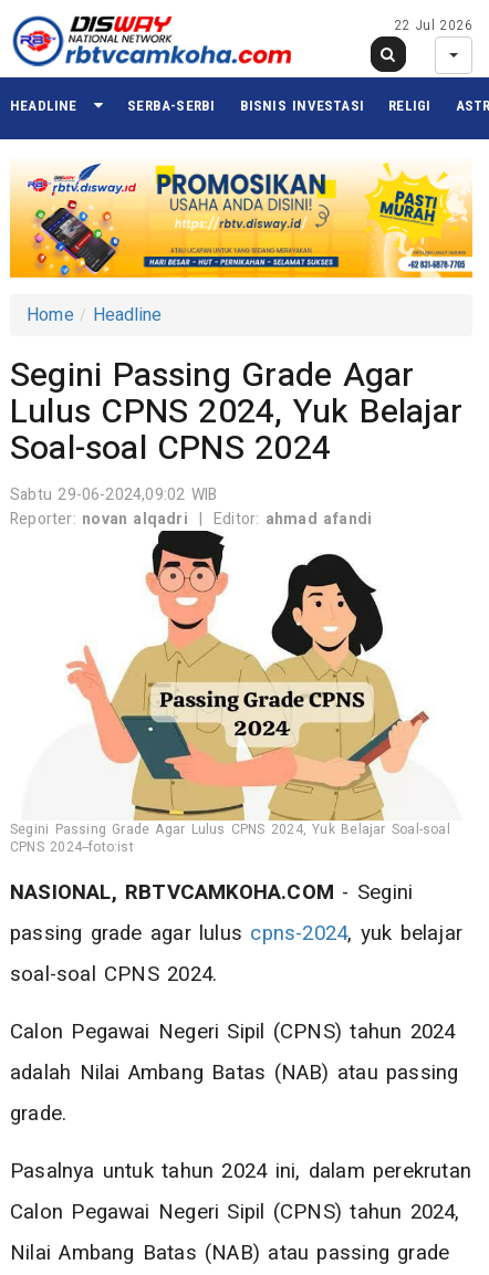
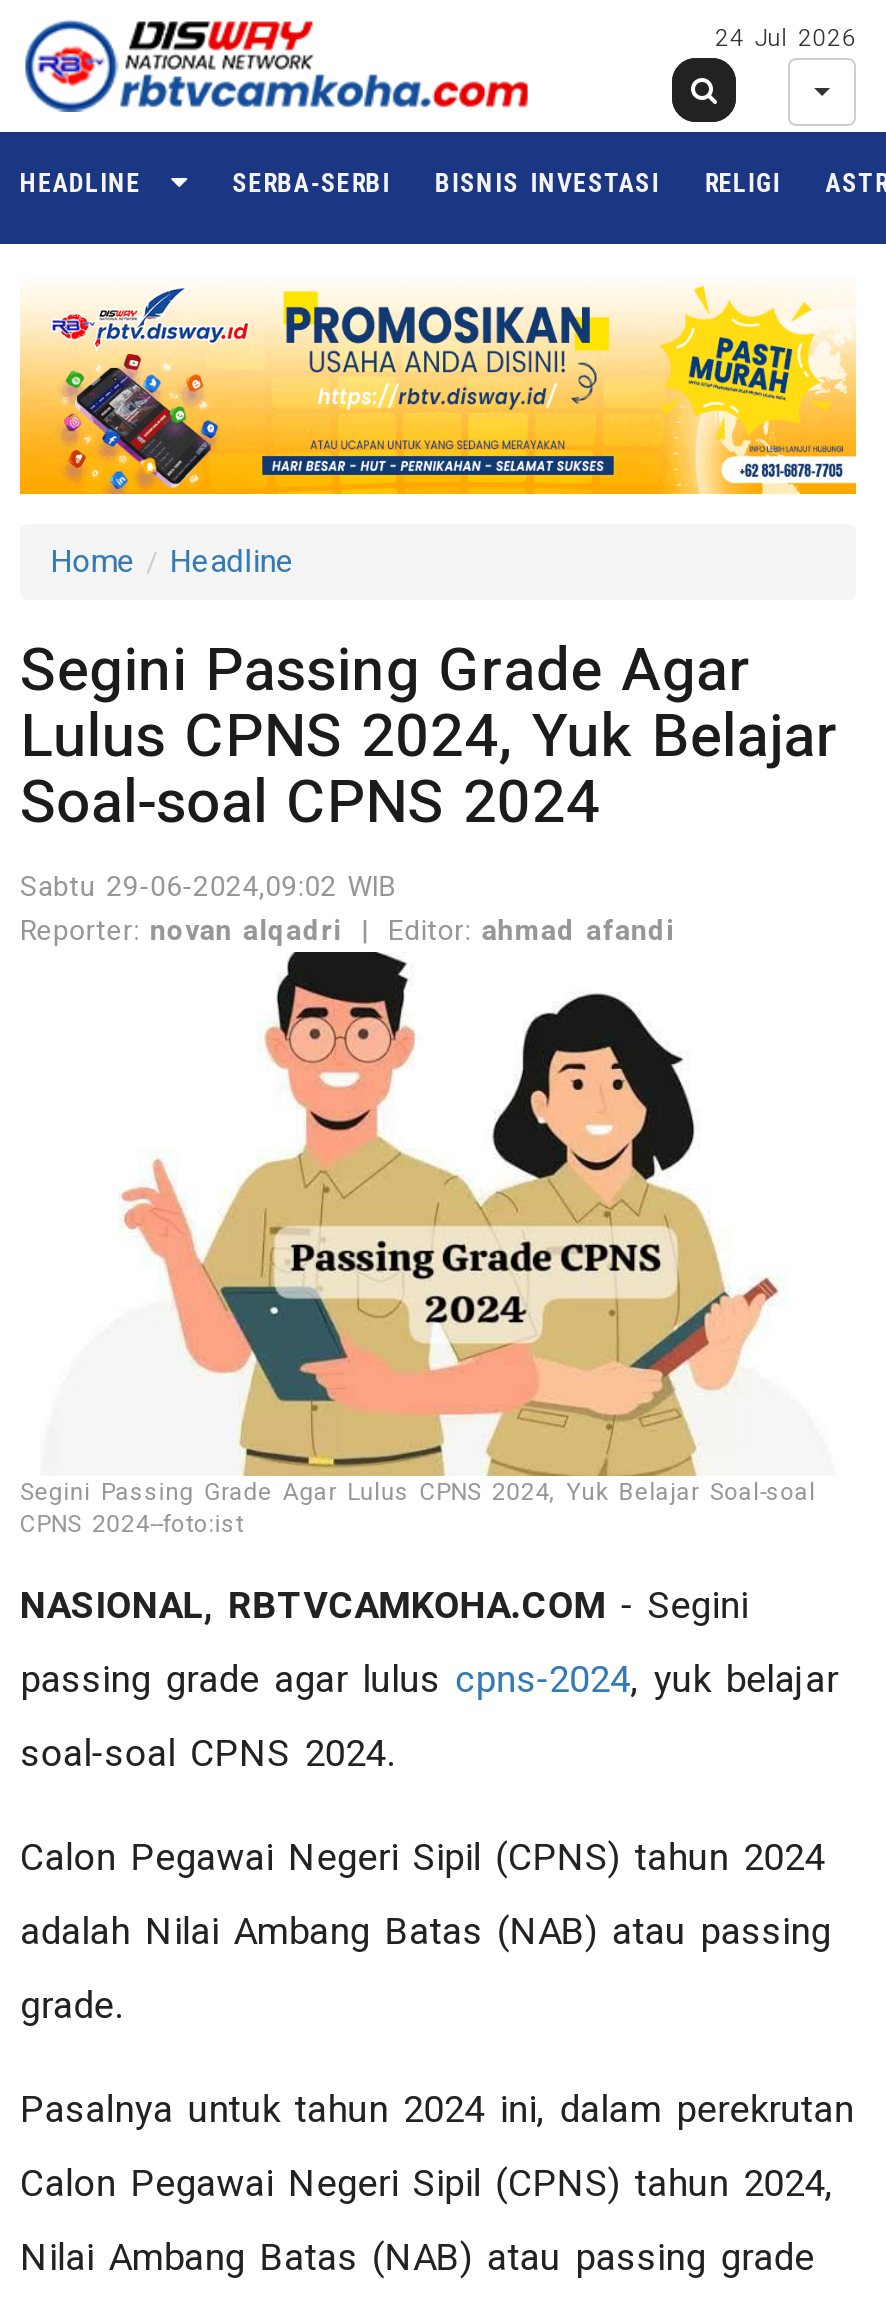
- 22 Jul 2026
+ 24 Jul 2026
